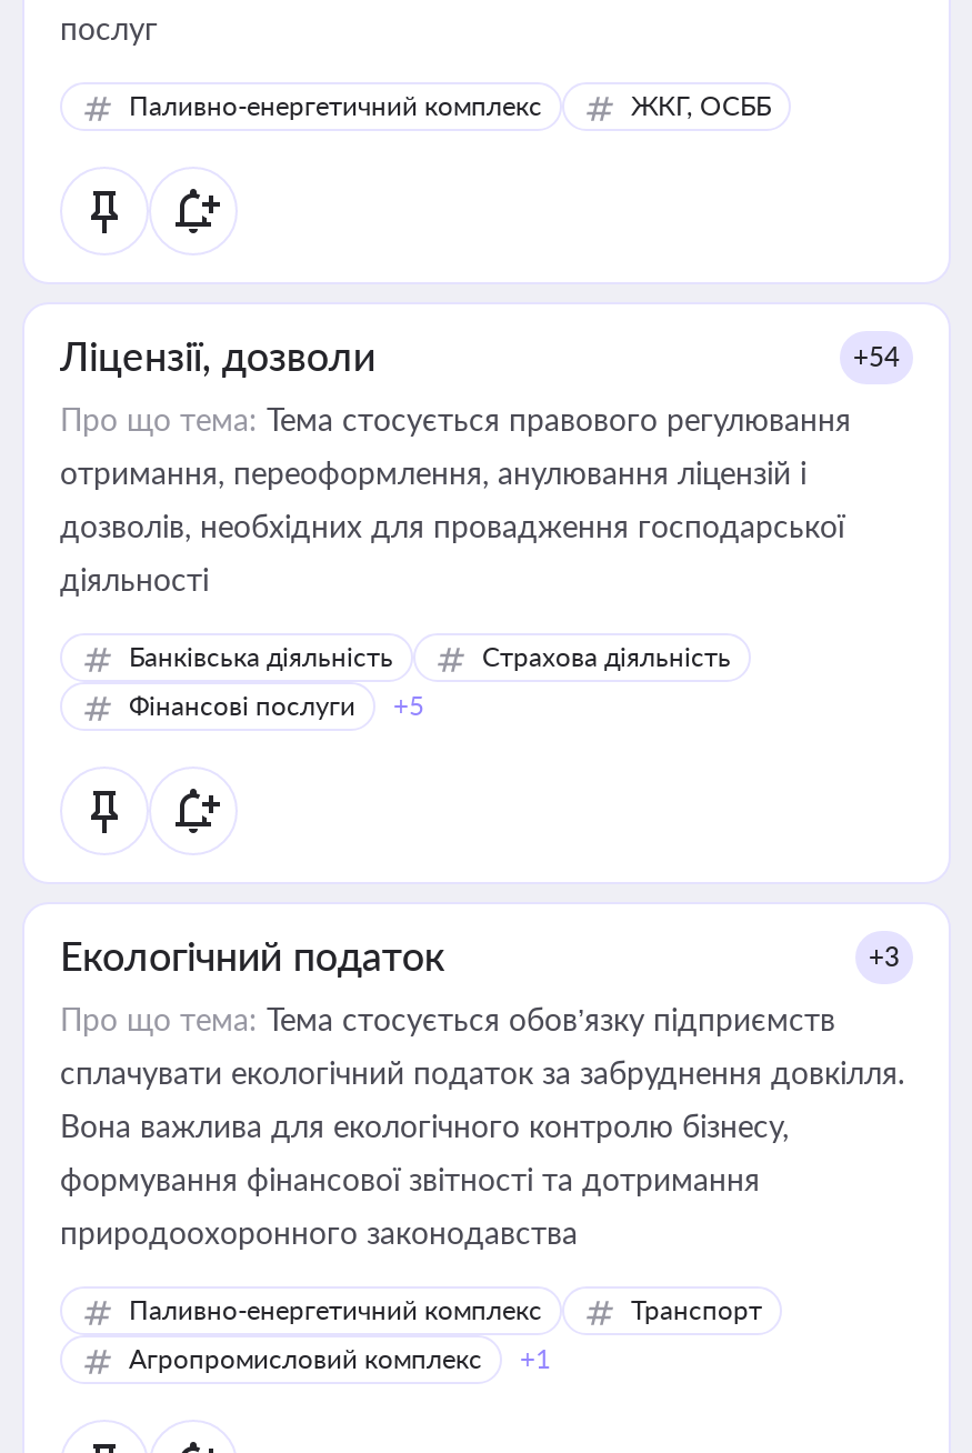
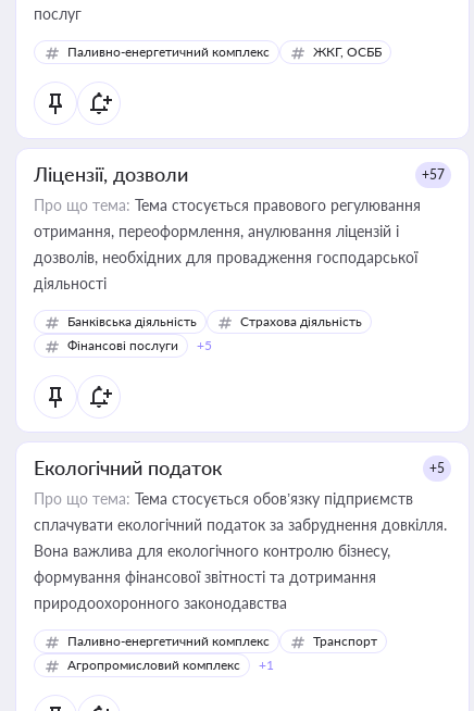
- +54
+ +57

- +3
+ +5
